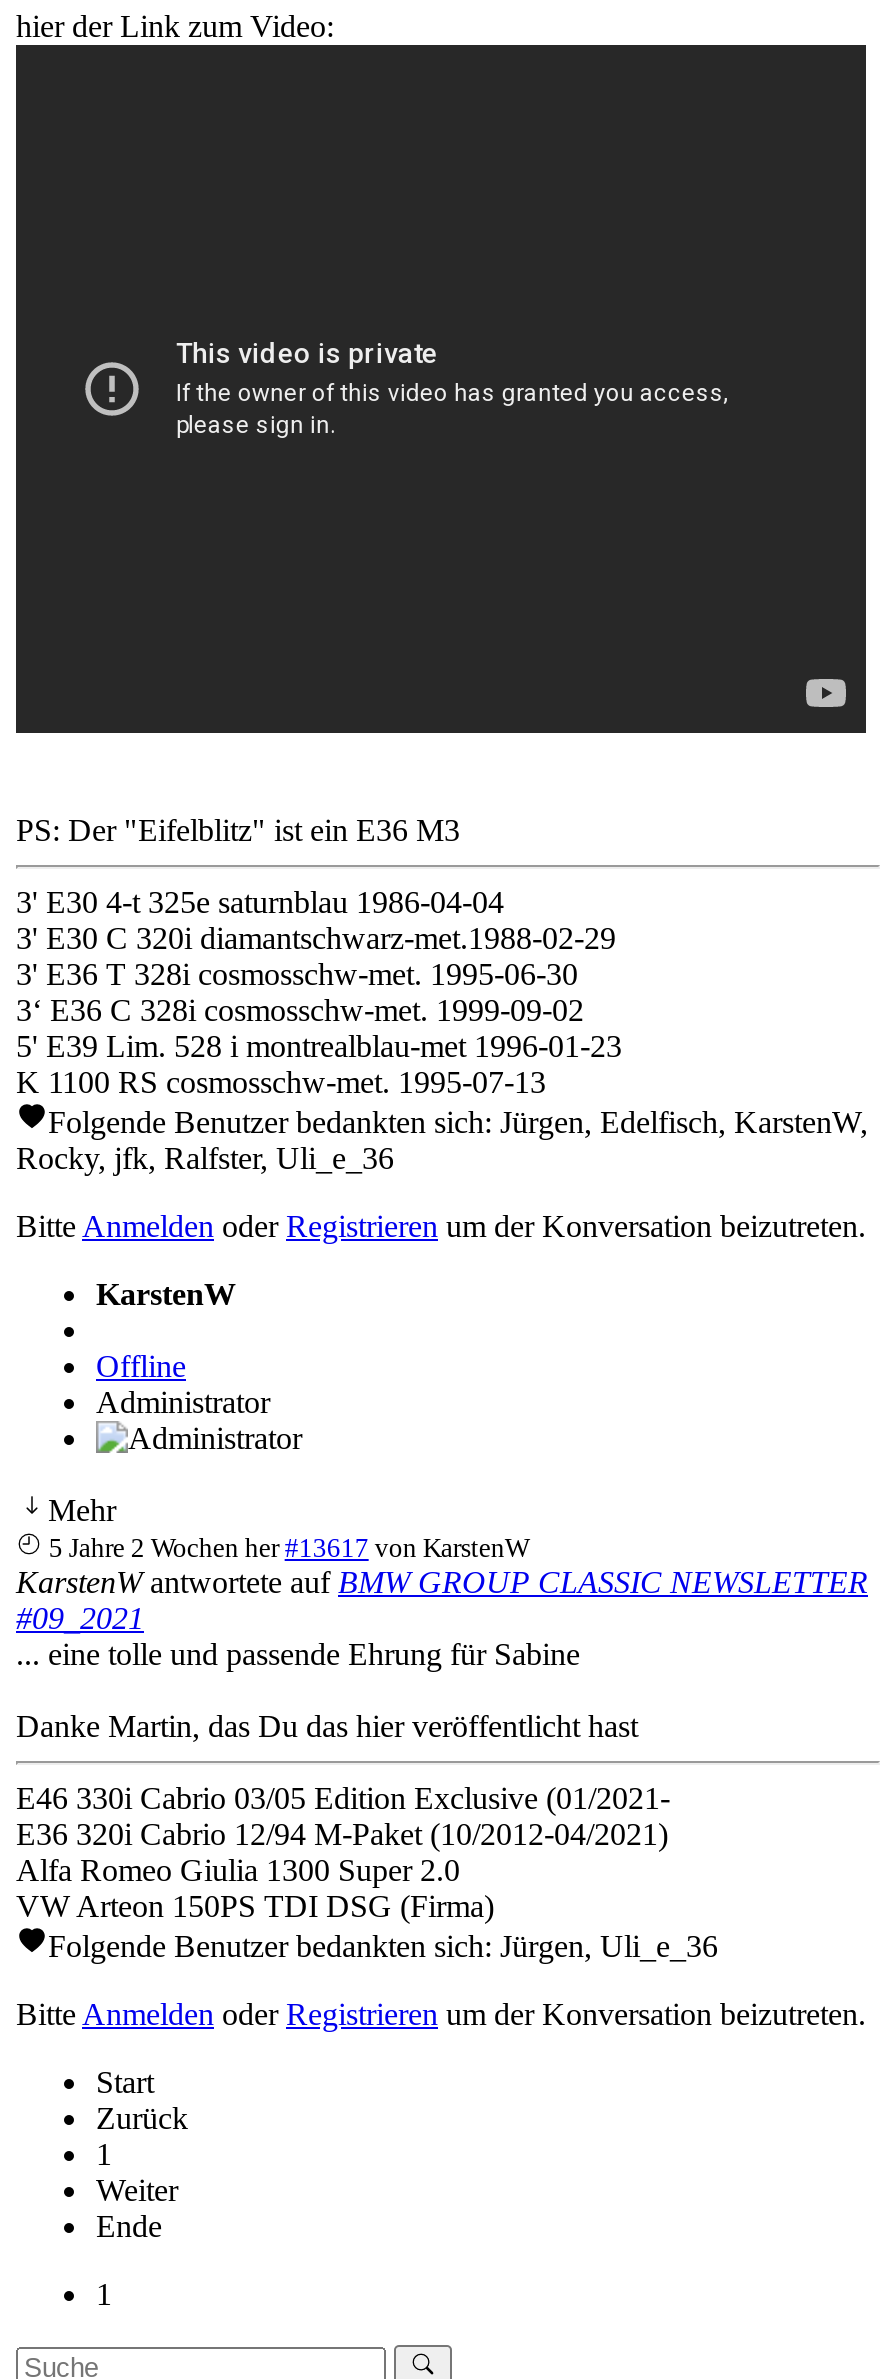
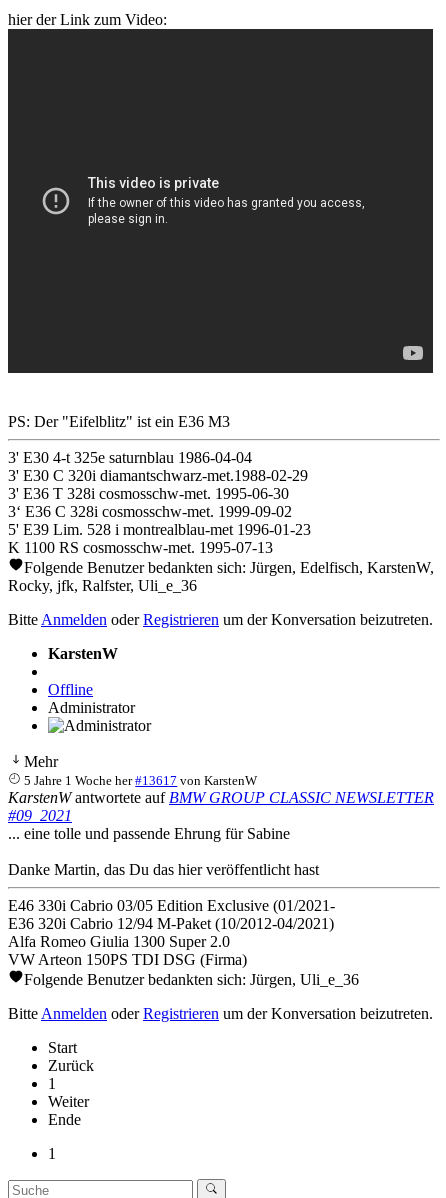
- 5 Jahre 2 Wochen her #13617 von KarstenW
+ 5 Jahre 1 Woche her #13617 von KarstenW
